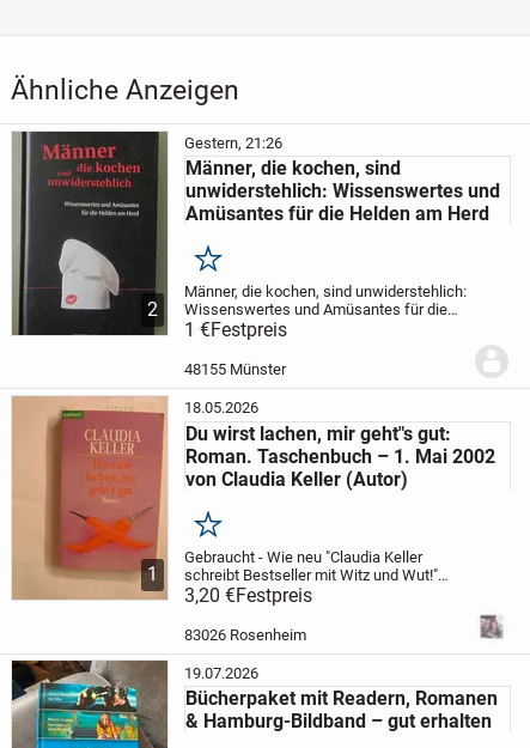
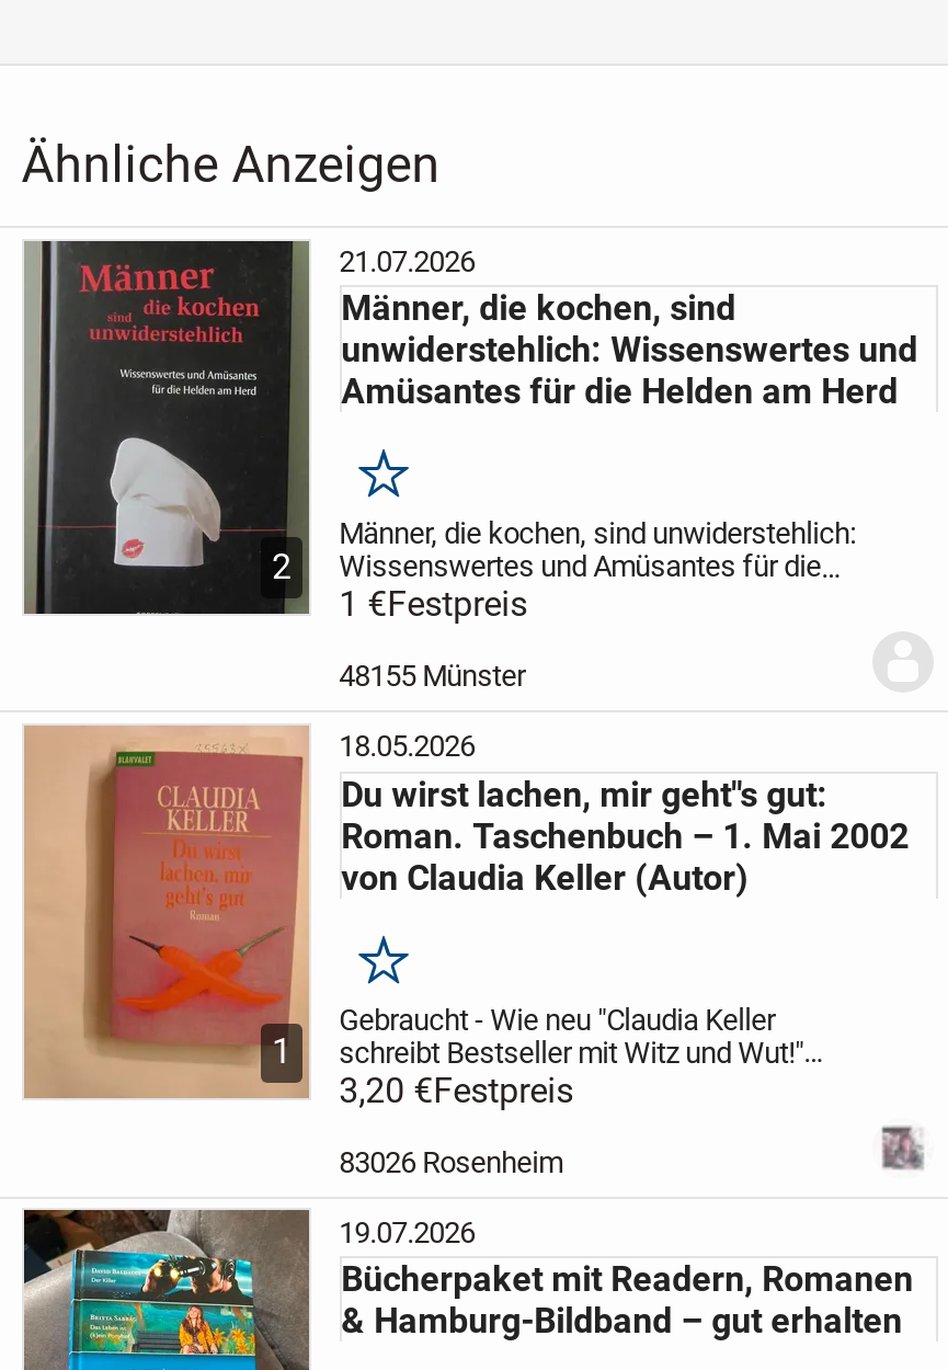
- Gestern, 21:26
+ 21.07.2026
